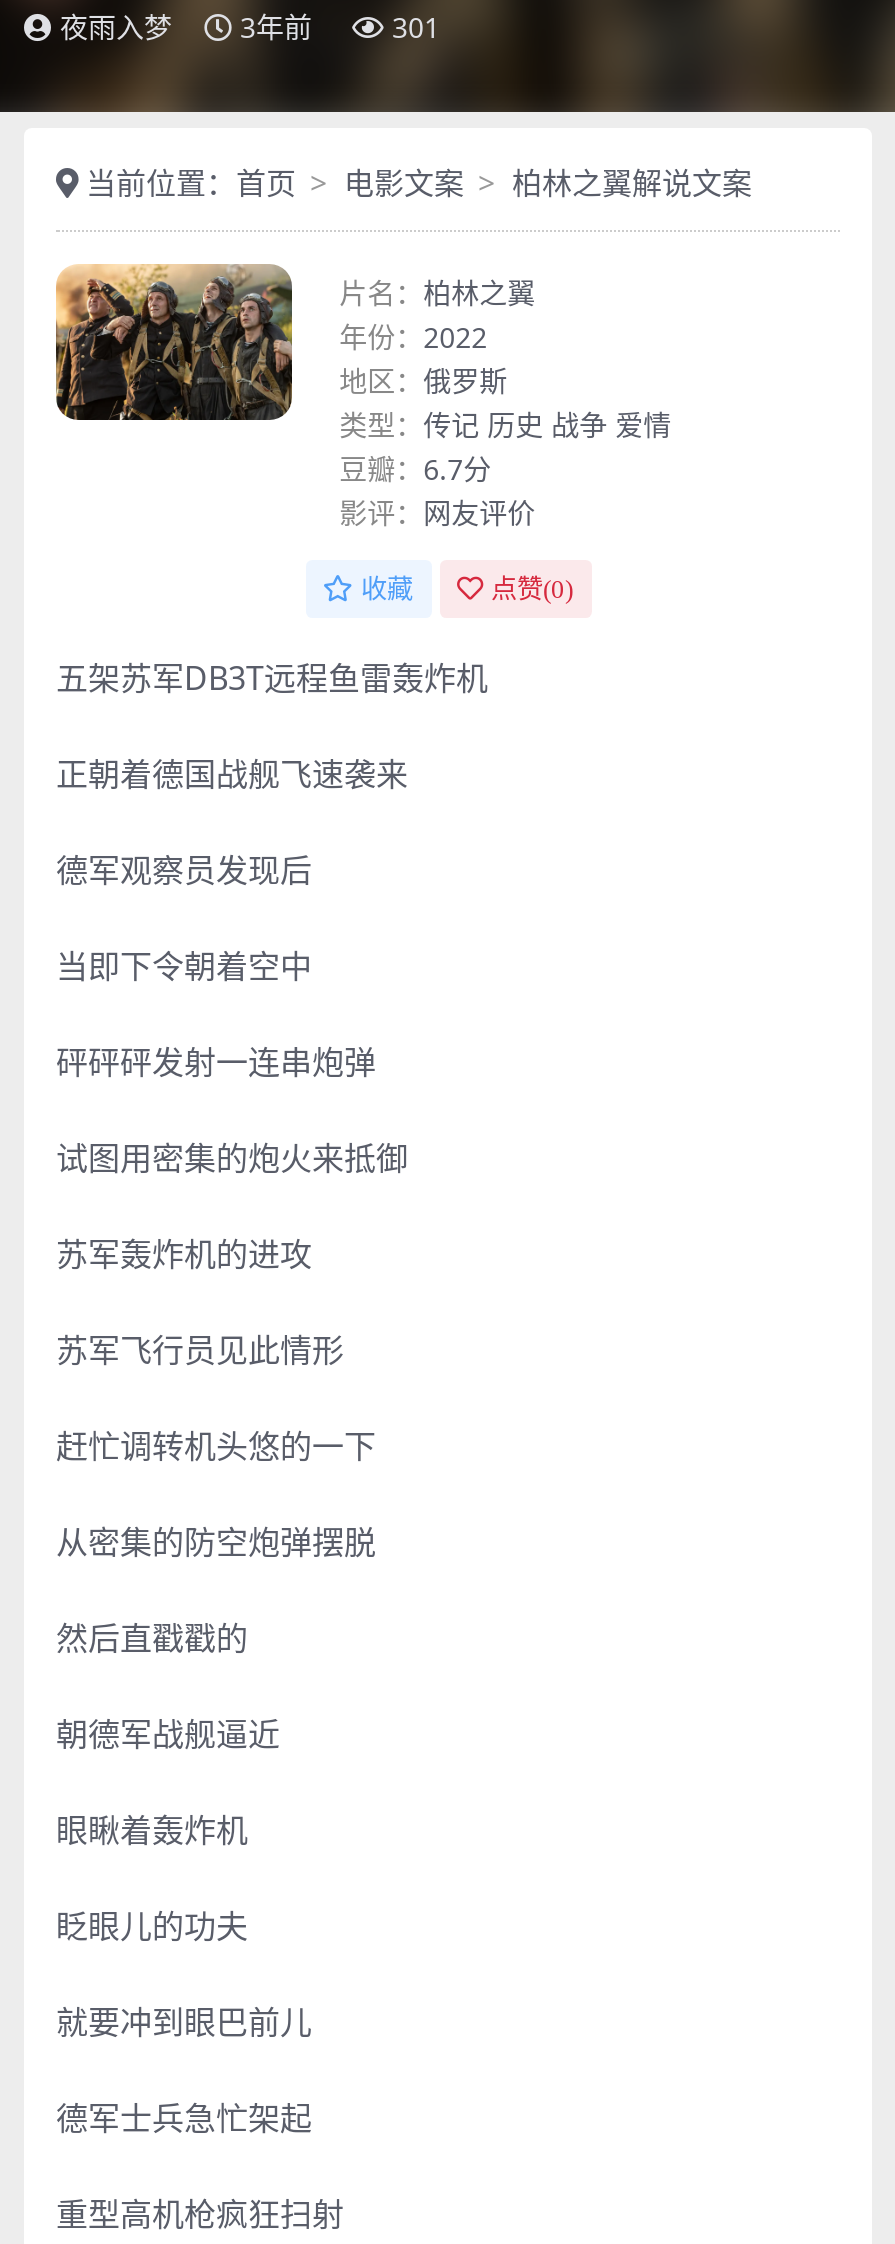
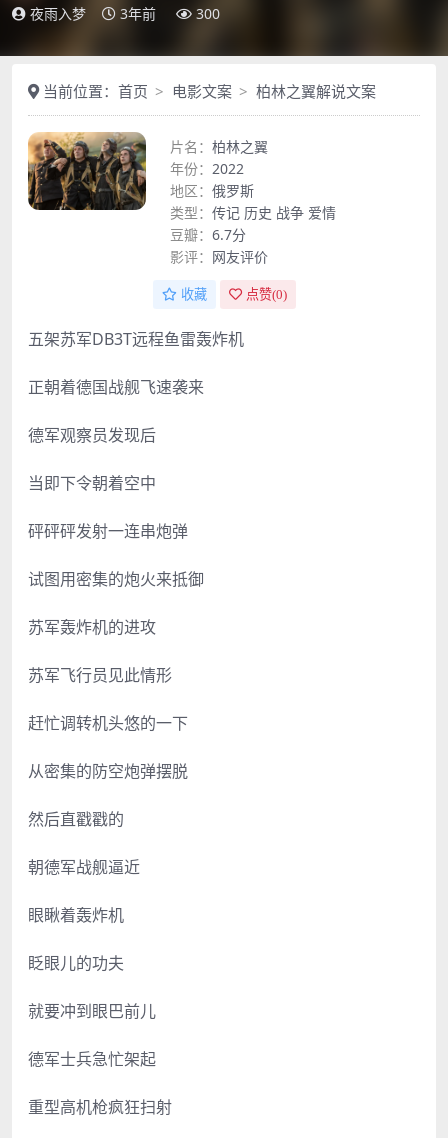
- 301
+ 300
